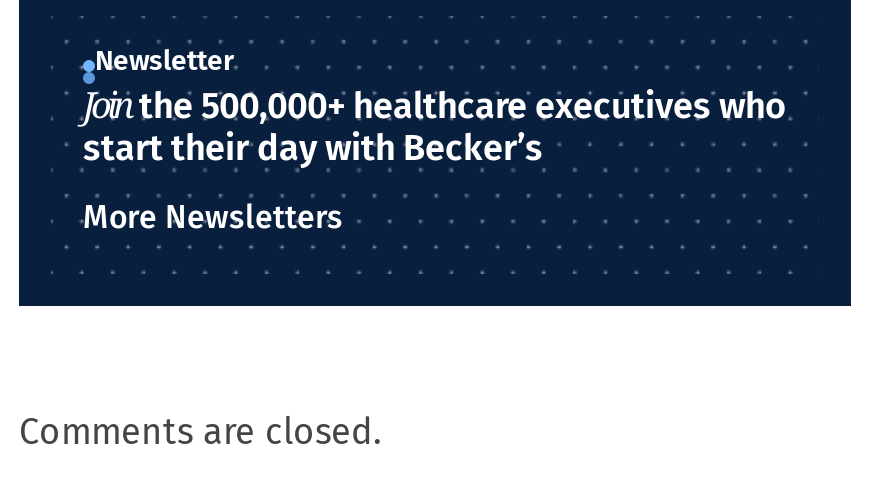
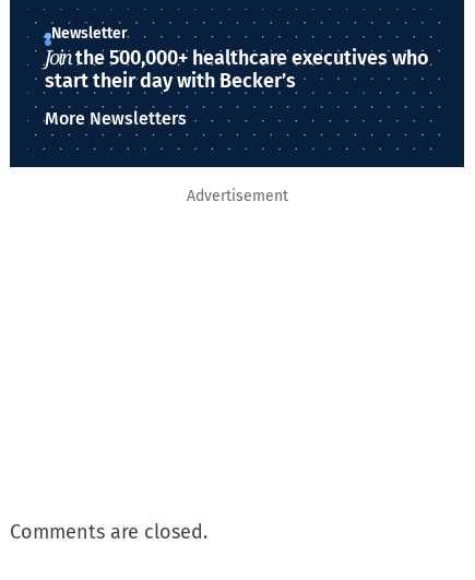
+ Advertisement
